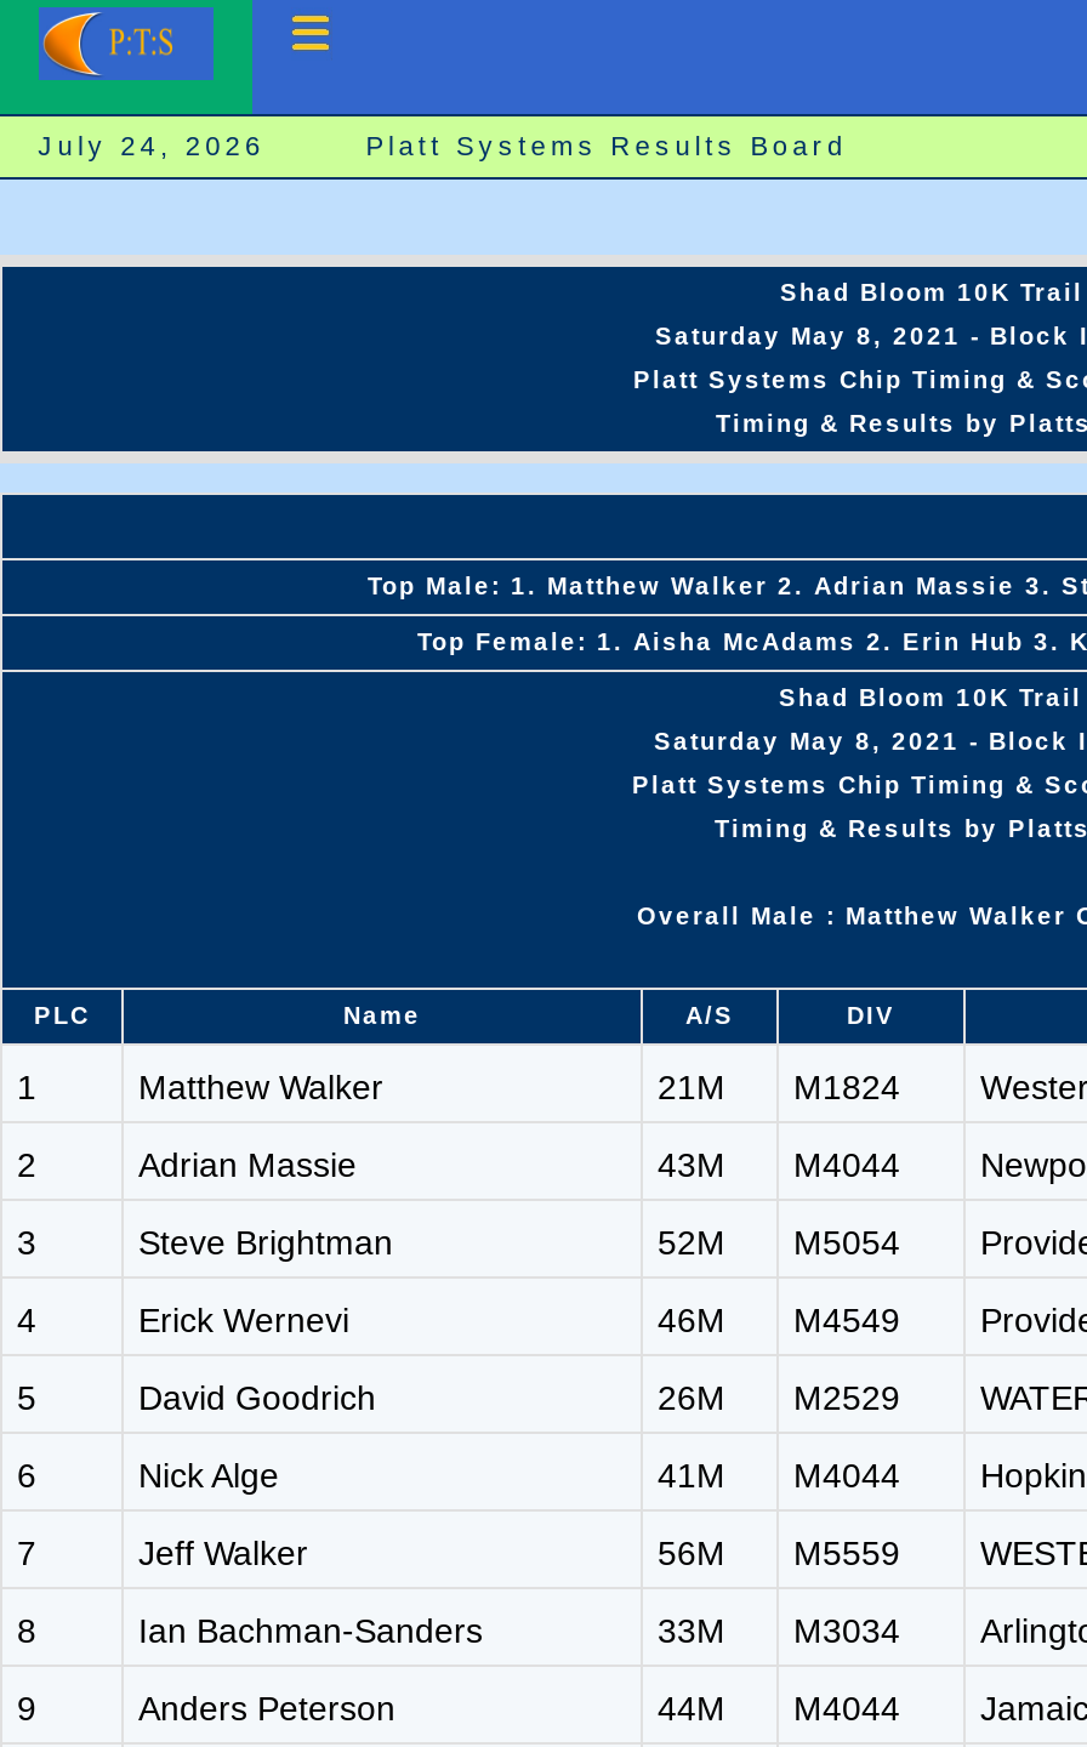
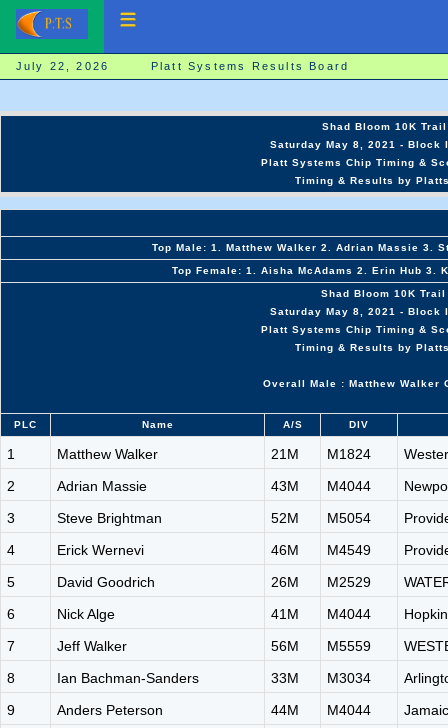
- July 24, 2026 Platt Systems Results Board
+ July 22, 2026 Platt Systems Results Board
